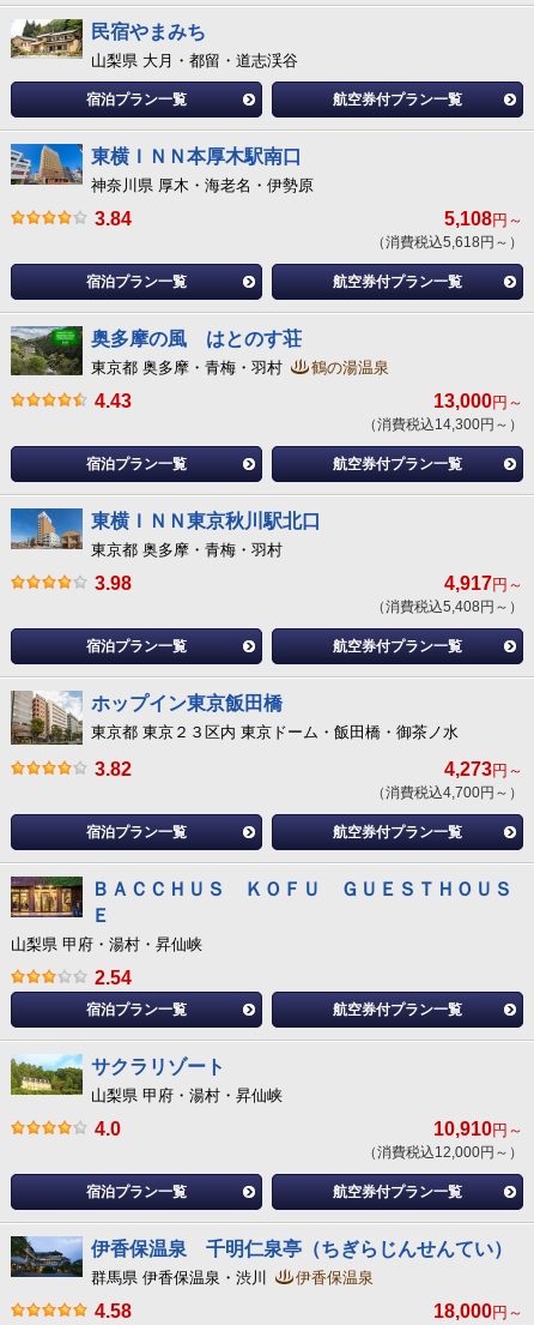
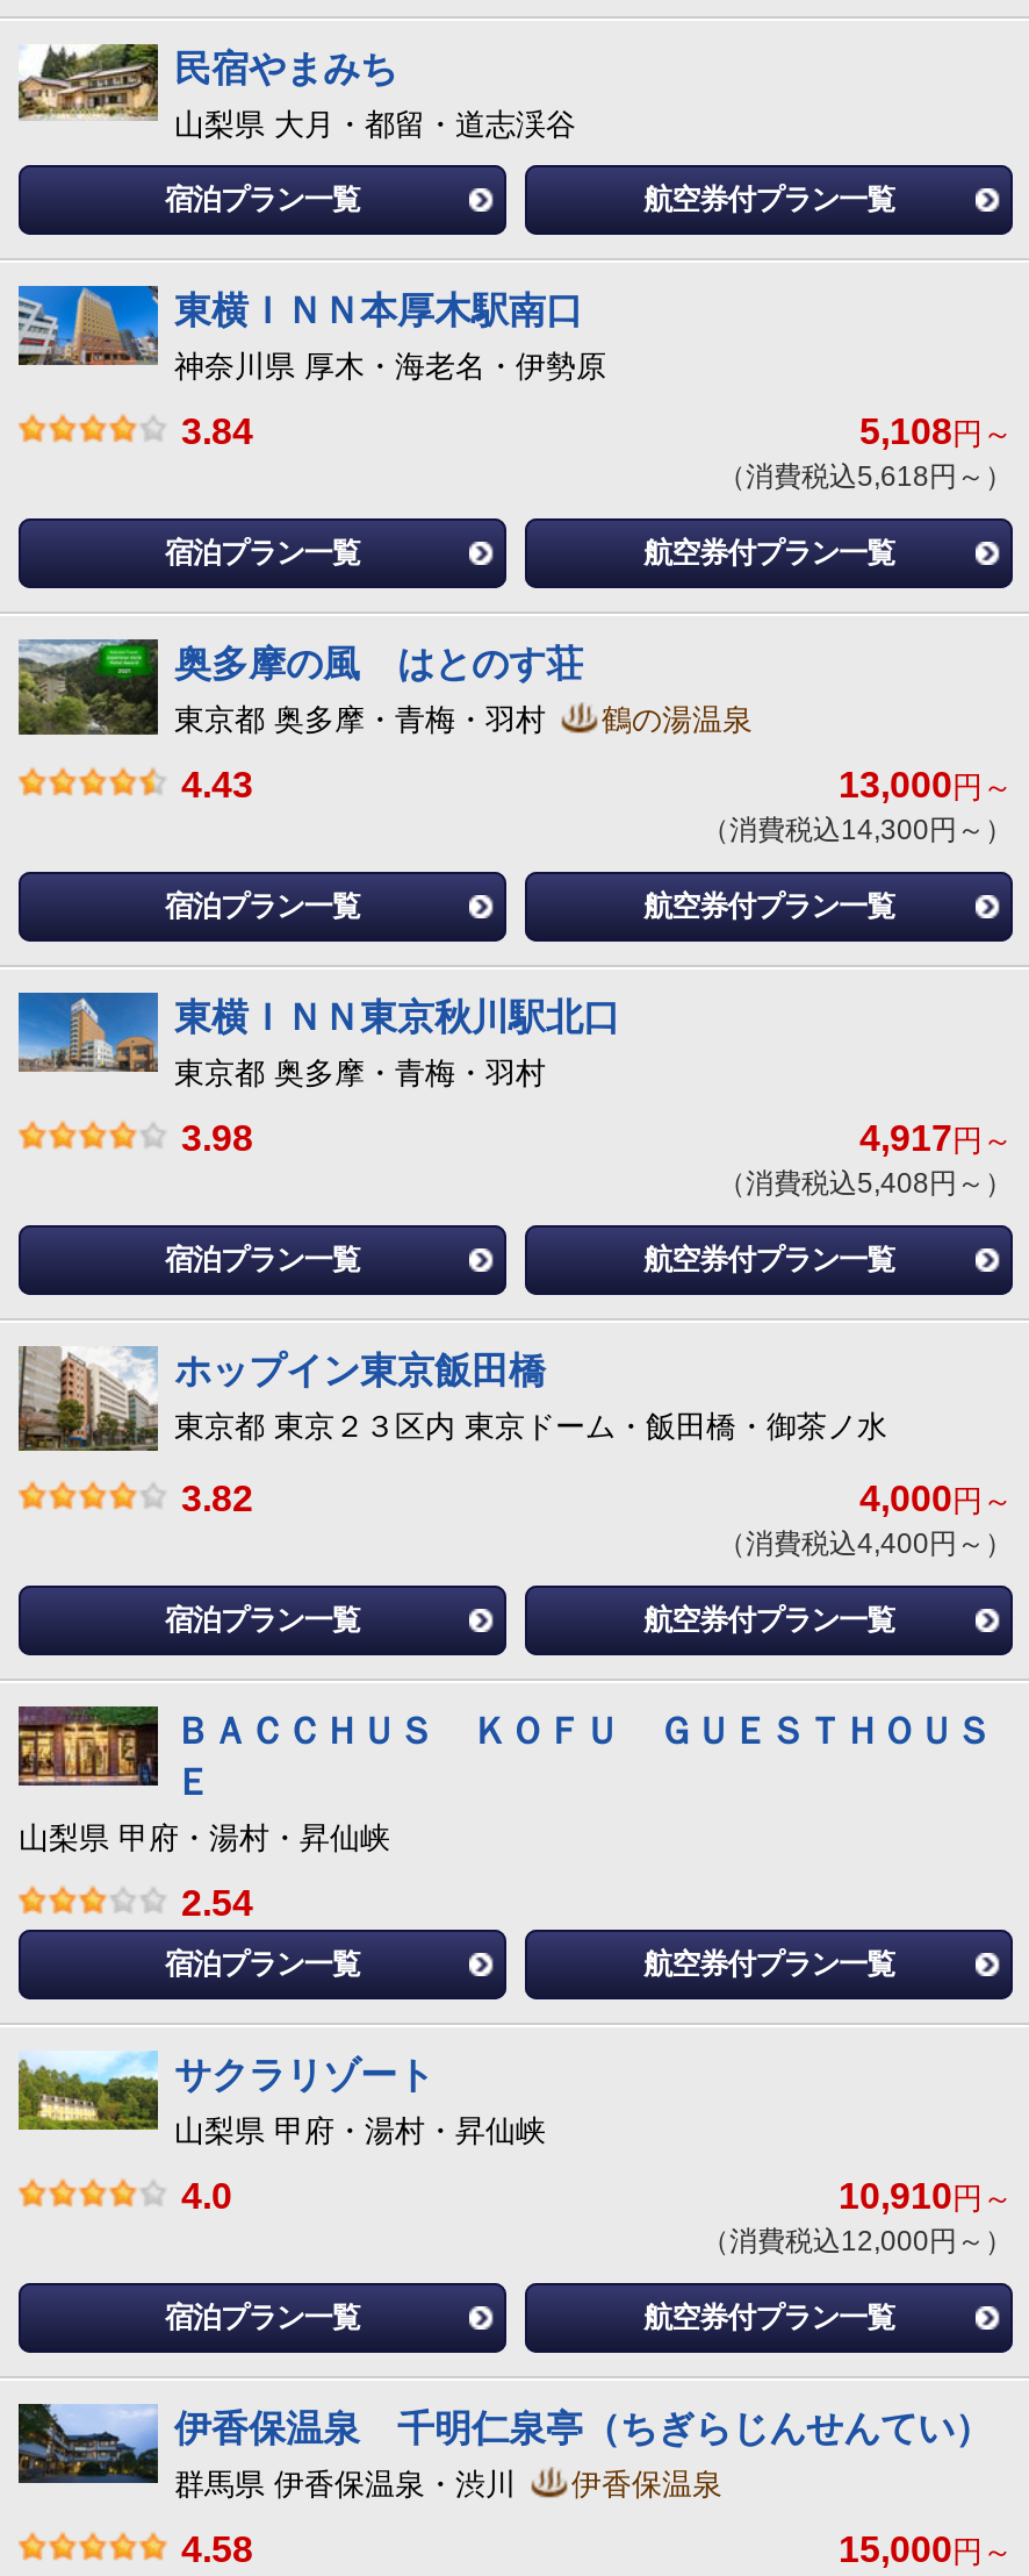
- 4,273円～
+ 4,000円～

- （消費税込4,700円～）
+ （消費税込4,400円～）

- 18,000円～
+ 15,000円～
